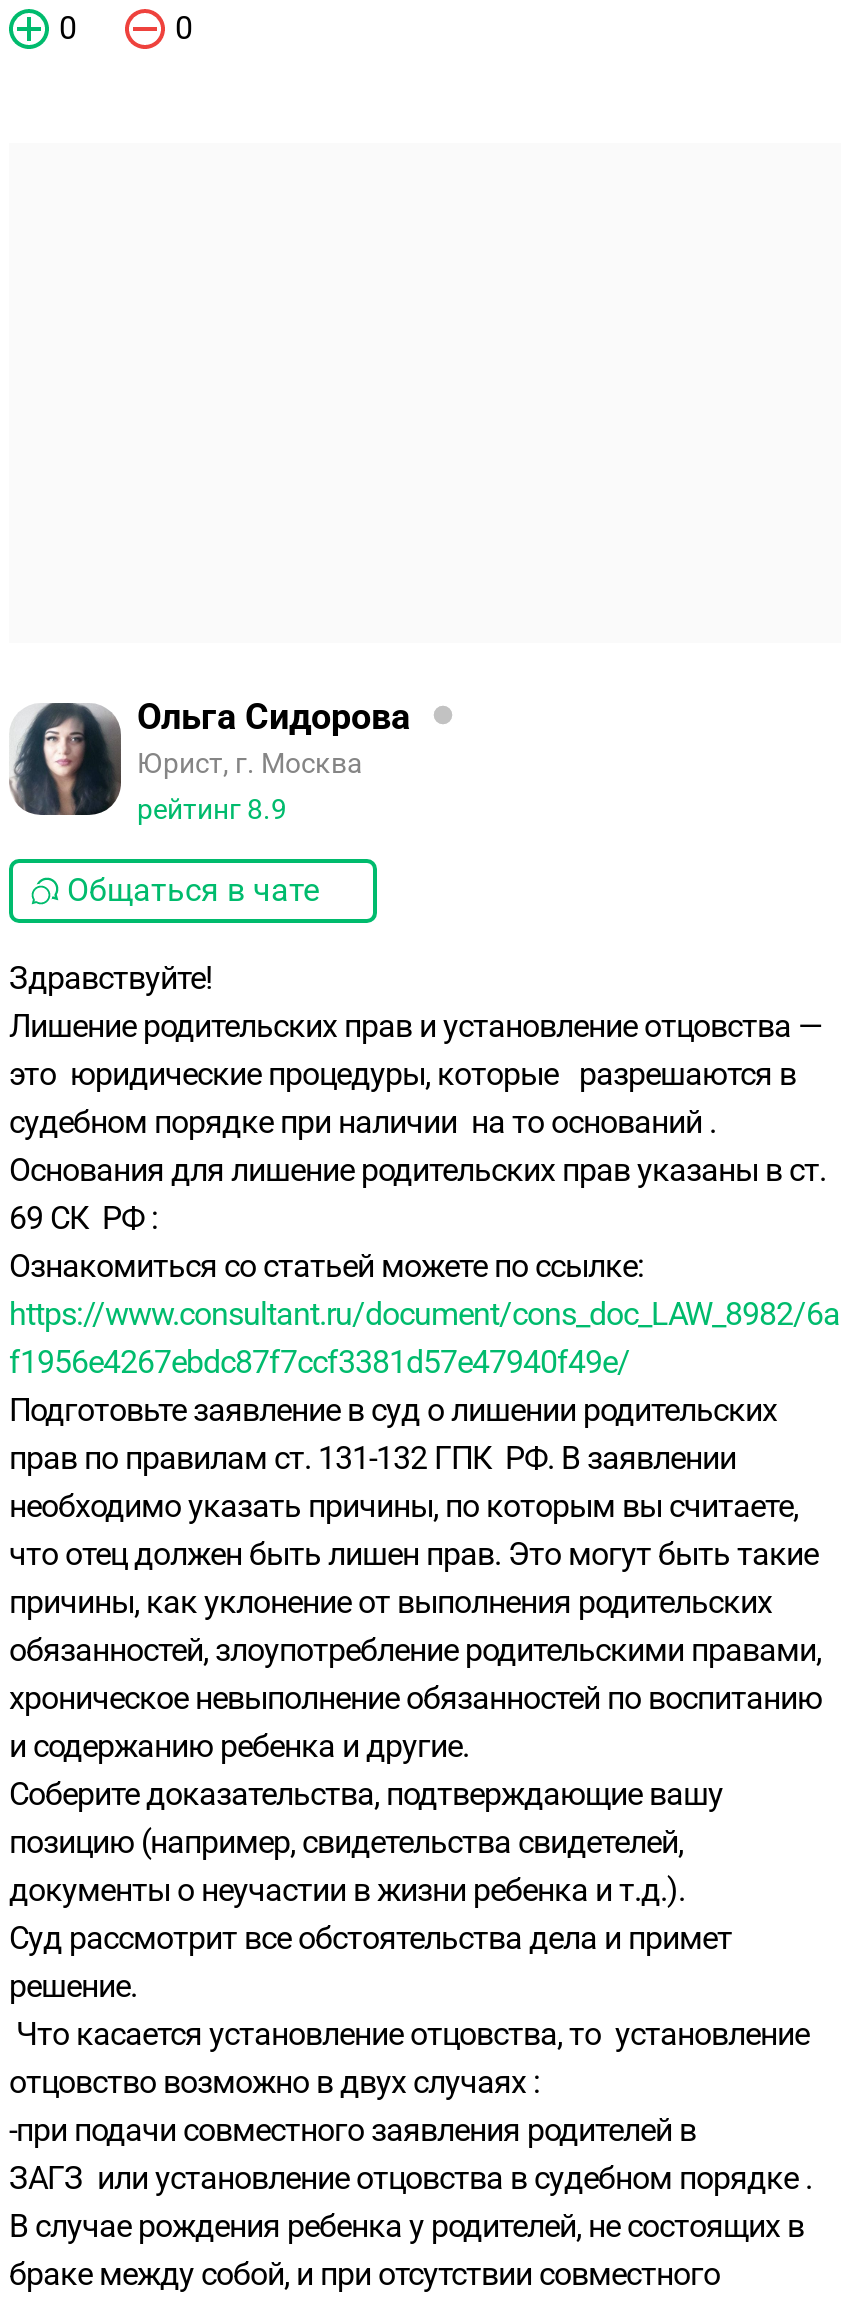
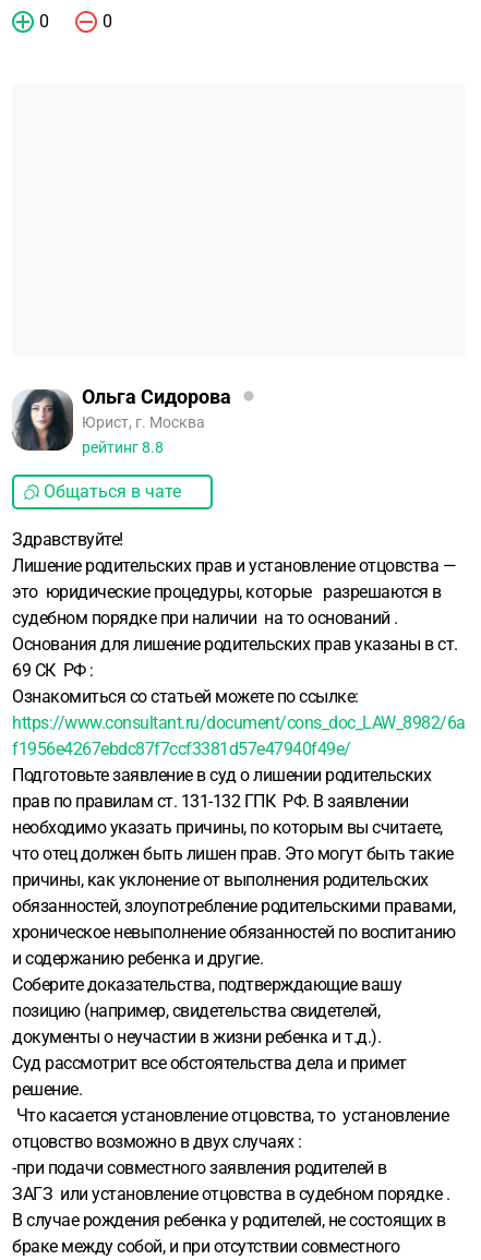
- рейтинг 8.9
+ рейтинг 8.8
